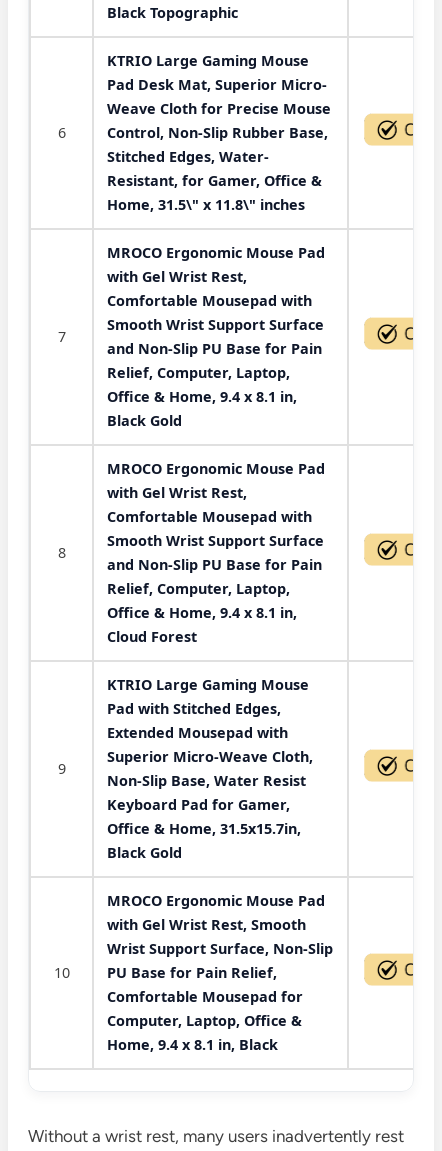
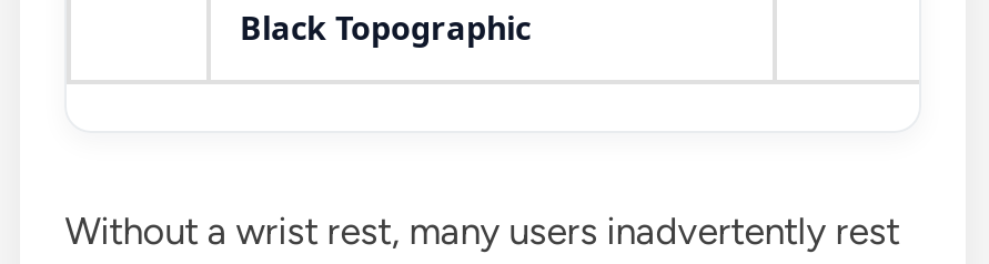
- [image]
- KTRIO Large Gaming Mouse
- Pad Desk Mat, Superior Micro-
- Weave Cloth for Precise Mouse
- Control, Non-Slip Rubber Base,
- Stitched Edges, Water-
- Resistant, for Gamer, Office &
- Home, 31.5\" x 11.8\" inches

- 6

- [image]
- MROCO Ergonomic Mouse Pad
- with Gel Wrist Rest,
- Comfortable Mousepad with
- Smooth Wrist Support Surface
- and Non-Slip PU Base for Pain
- Relief, Computer, Laptop,
- Office & Home, 9.4 x 8.1 in,
- Black Gold

- 7

- [image]
- MROCO Ergonomic Mouse Pad
- with Gel Wrist Rest,
- Comfortable Mousepad with
- Smooth Wrist Support Surface
- and Non-Slip PU Base for Pain
- Relief, Computer, Laptop,
- Office & Home, 9.4 x 8.1 in,
- Cloud Forest

- 8

- KTRIO Large Gaming Mouse
- Pad with Stitched Edges,
- Extended Mousepad with
- Superior Micro-Weave Cloth,
- Non-Slip Base, Water Resist
- Keyboard Pad for Gamer,
- Office & Home, 31.5x15.7in,
- Black Gold

- [image]

- 9

- [image]
- MROCO Ergonomic Mouse Pad
- with Gel Wrist Rest, Smooth
- Wrist Support Surface, Non-Slip
- PU Base for Pain Relief,
- Comfortable Mousepad for
- Computer, Laptop, Office &
- Home, 9.4 x 8.1 in, Black

- 10
